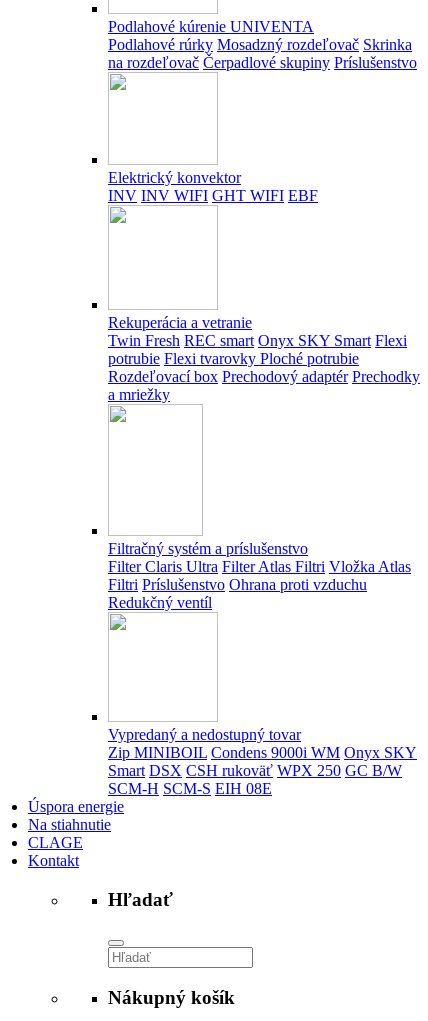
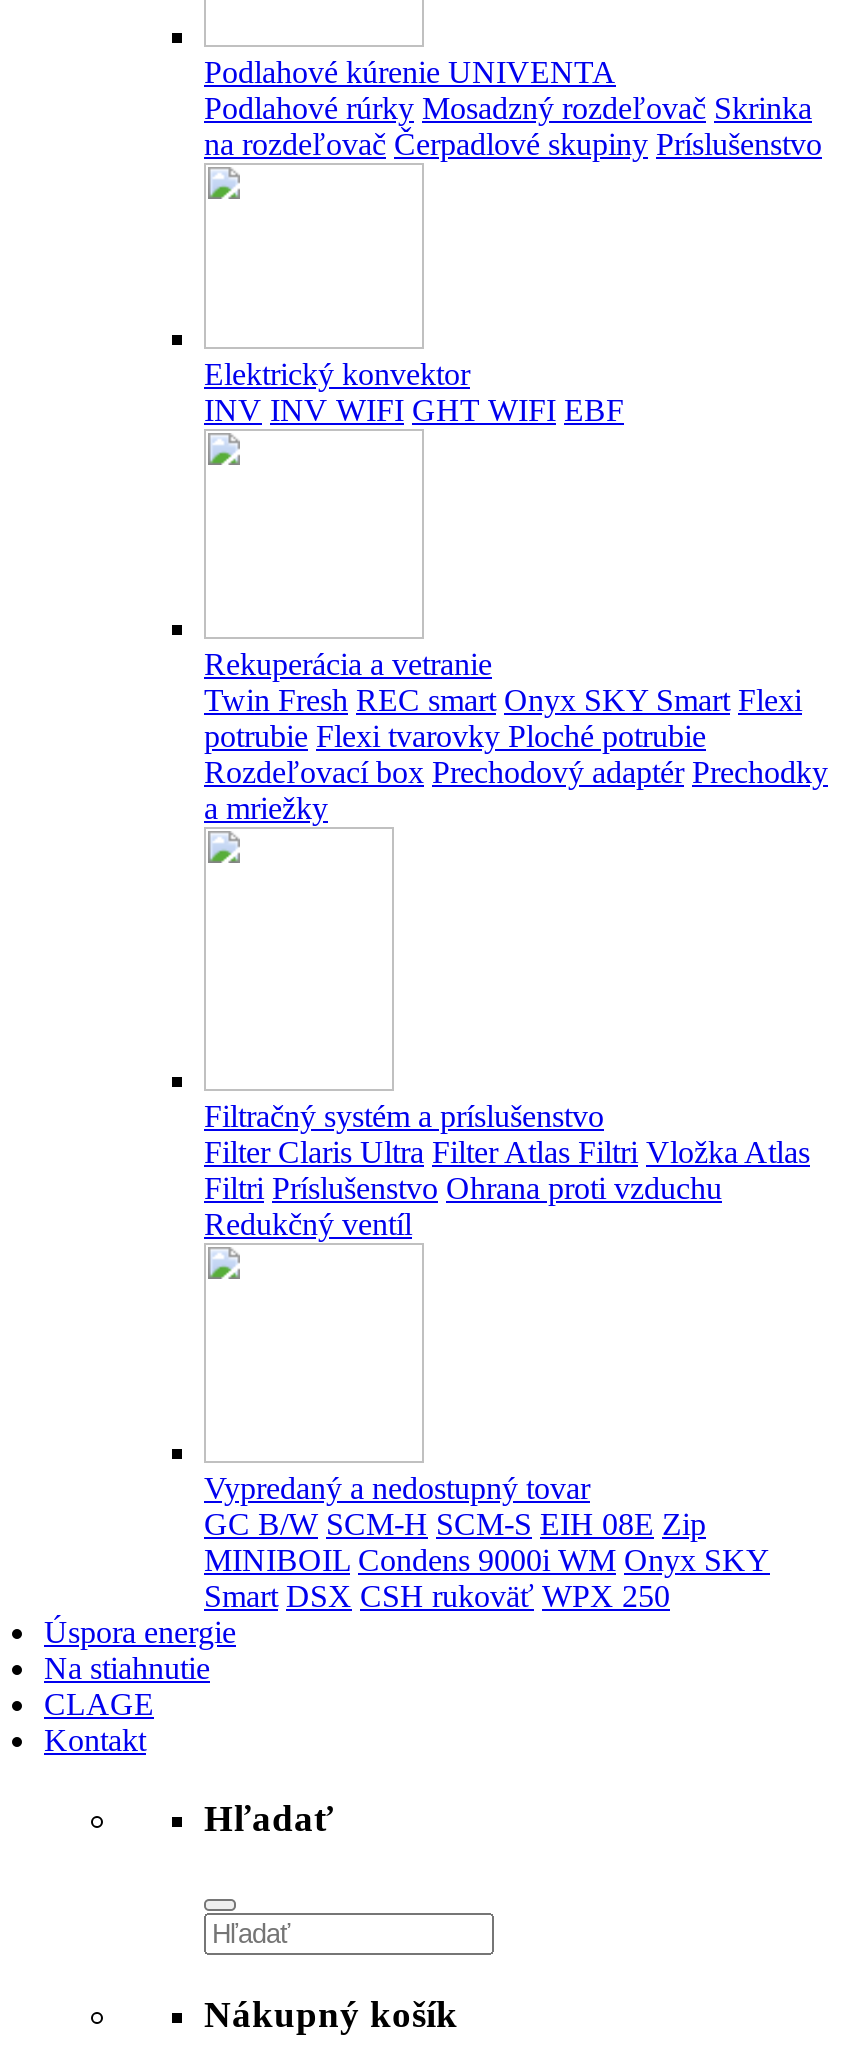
- Zip MINIBOIL Condens 9000i WM Onyx SKY
- Smart DSX CSH rukoväť WPX 250 GC B/W
- SCM-H SCM-S EIH 08E
+ GC B/W SCM-H SCM-S EIH 08E Zip
+ MINIBOIL Condens 9000i WM Onyx SKY
+ Smart DSX CSH rukoväť WPX 250
